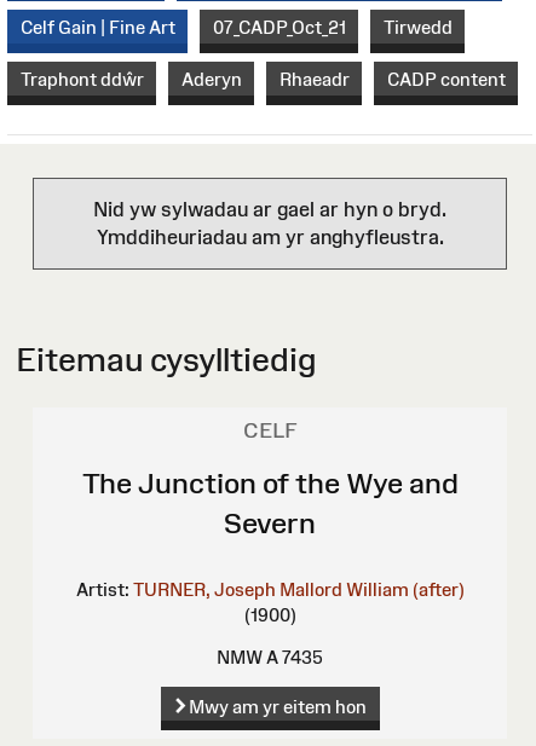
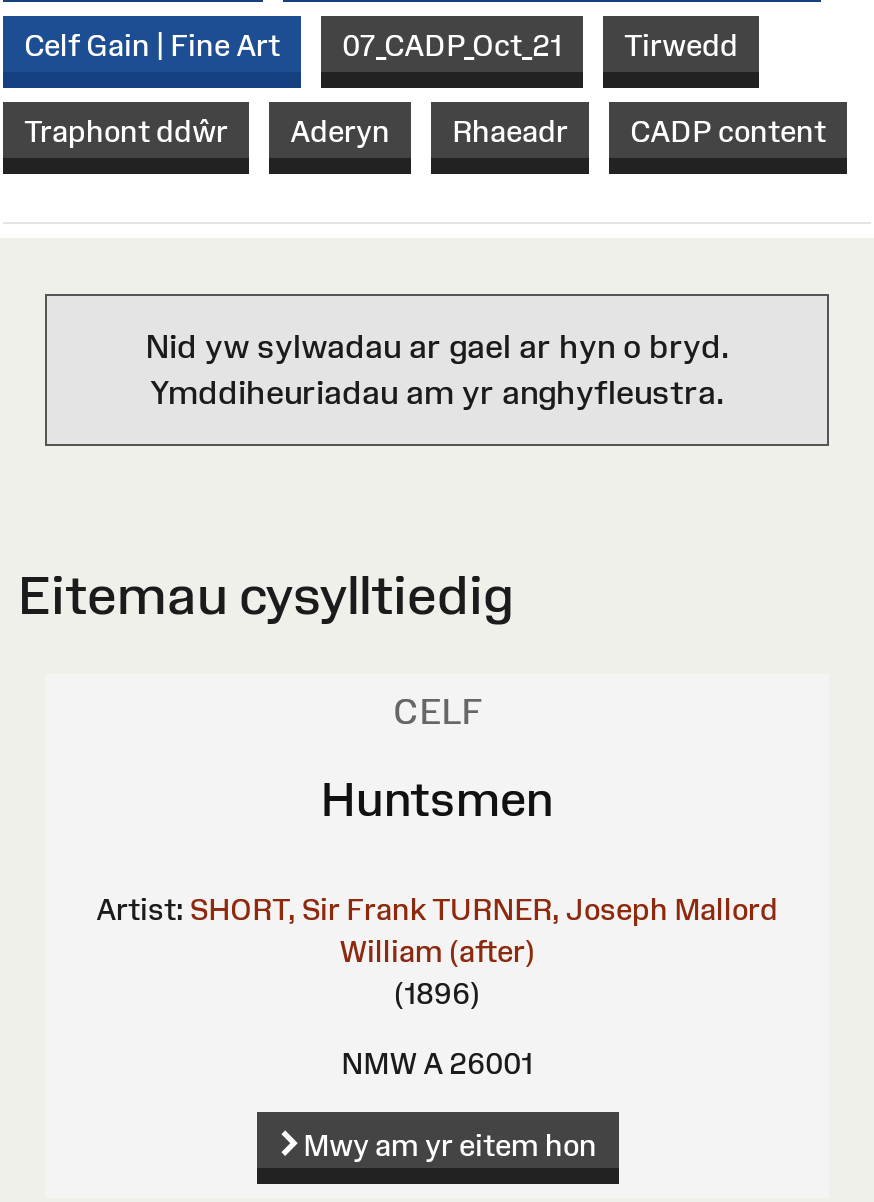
- The Junction of the Wye and
- Severn
+ Huntsmen

- Artist: TURNER, Joseph Mallord William (after)
- (1900)
+ Artist: SHORT, Sir Frank TURNER, Joseph Mallord
+ William (after)
+ (1896)

- NMW A 7435
+ NMW A 26001
